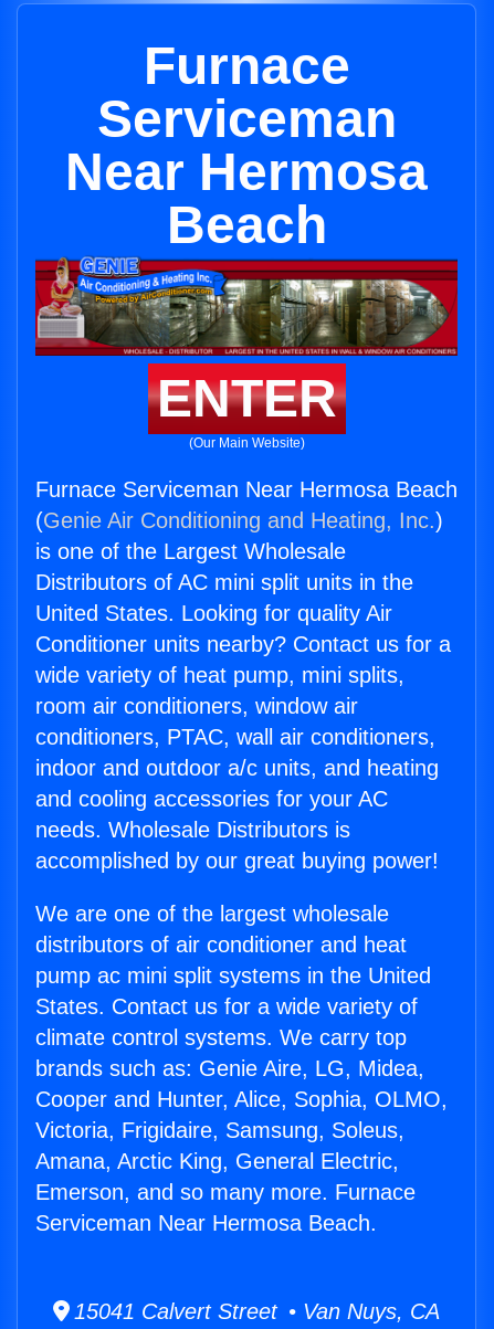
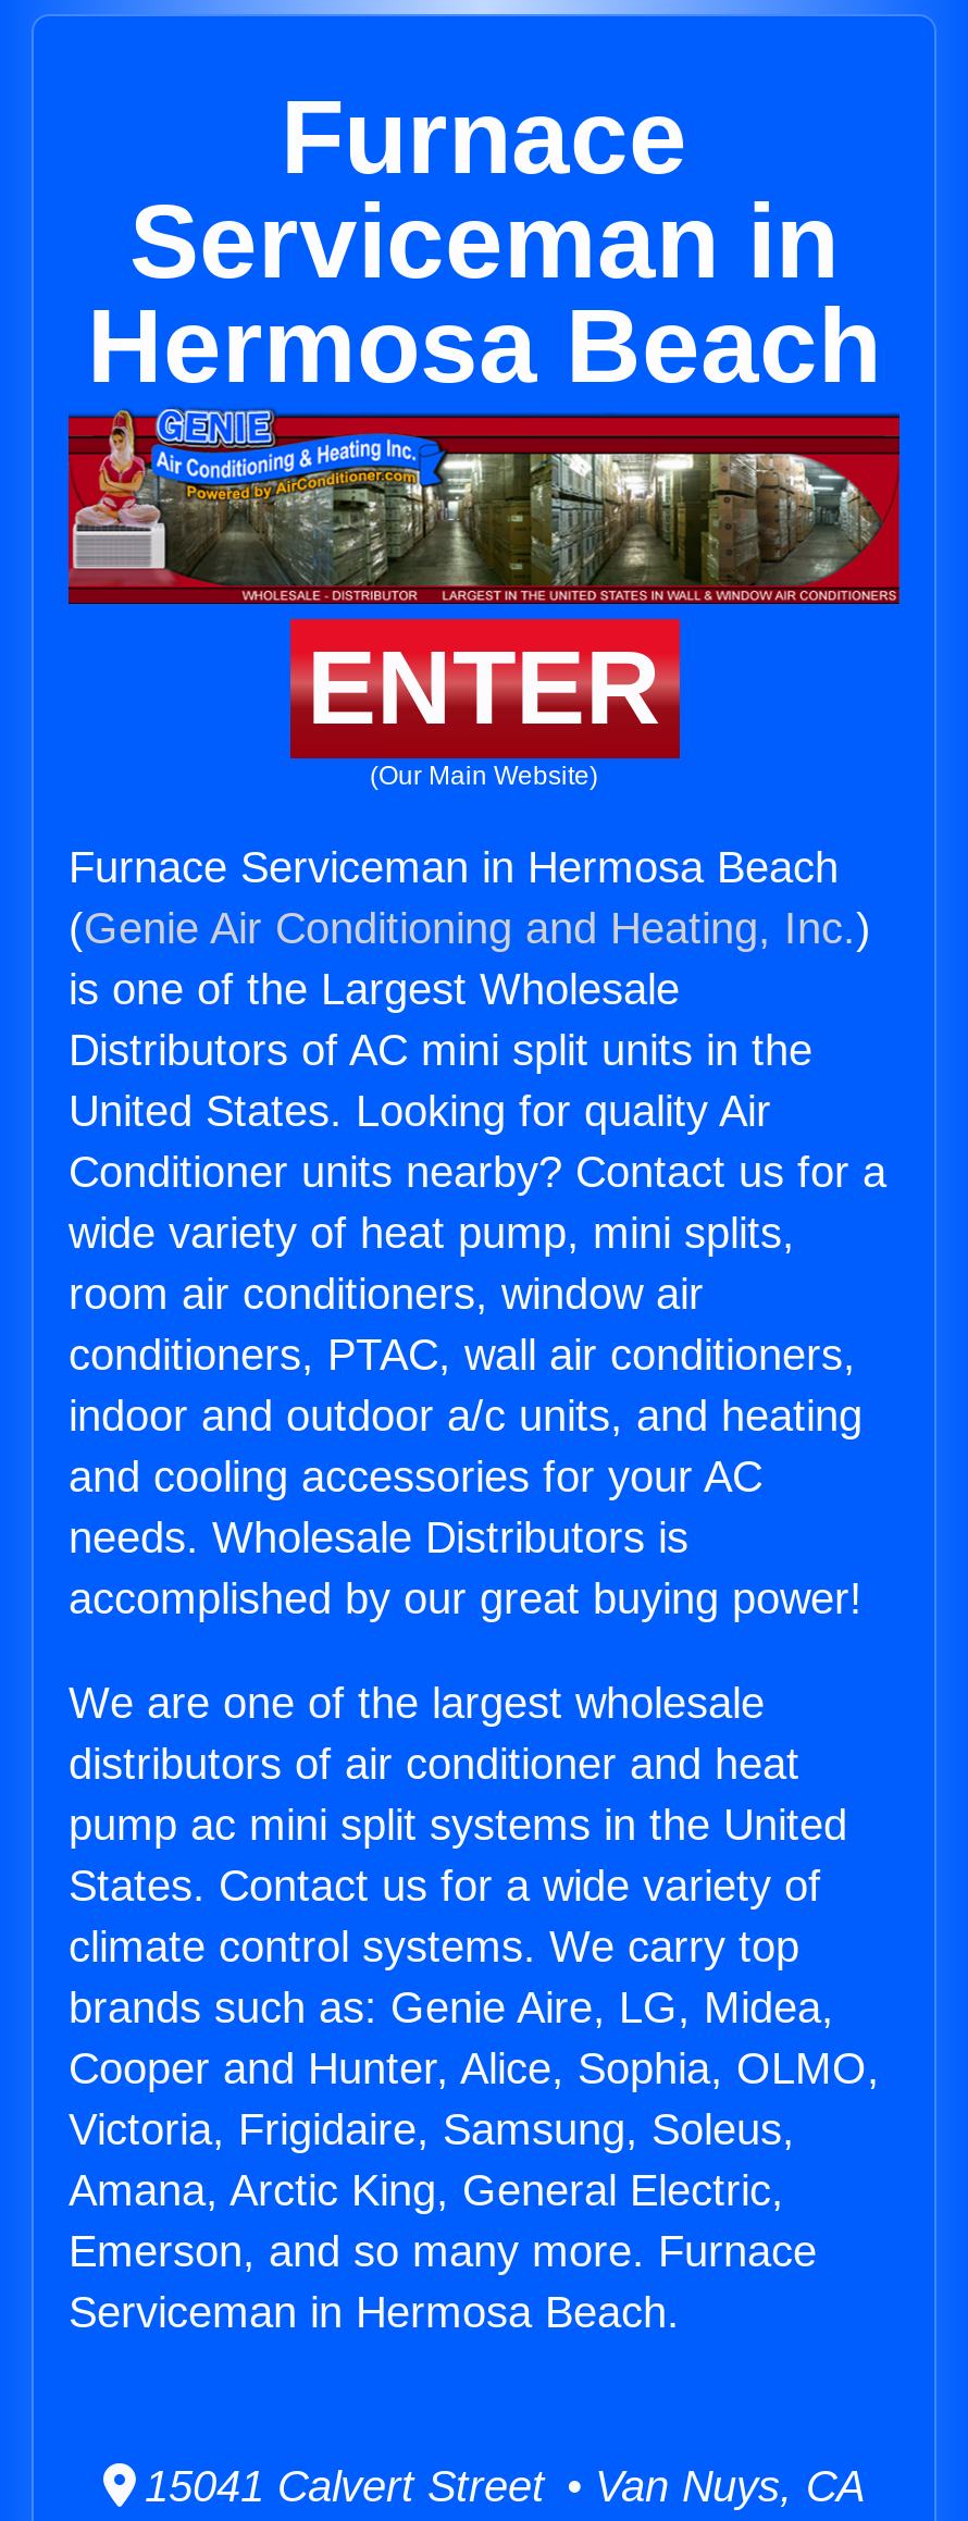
- Serviceman
- Near Hermosa
- Beach
+ Serviceman in
+ Hermosa Beach

- Furnace Serviceman Near Hermosa Beach
+ Furnace Serviceman in Hermosa Beach

- Serviceman Near Hermosa Beach.
+ Serviceman in Hermosa Beach.
